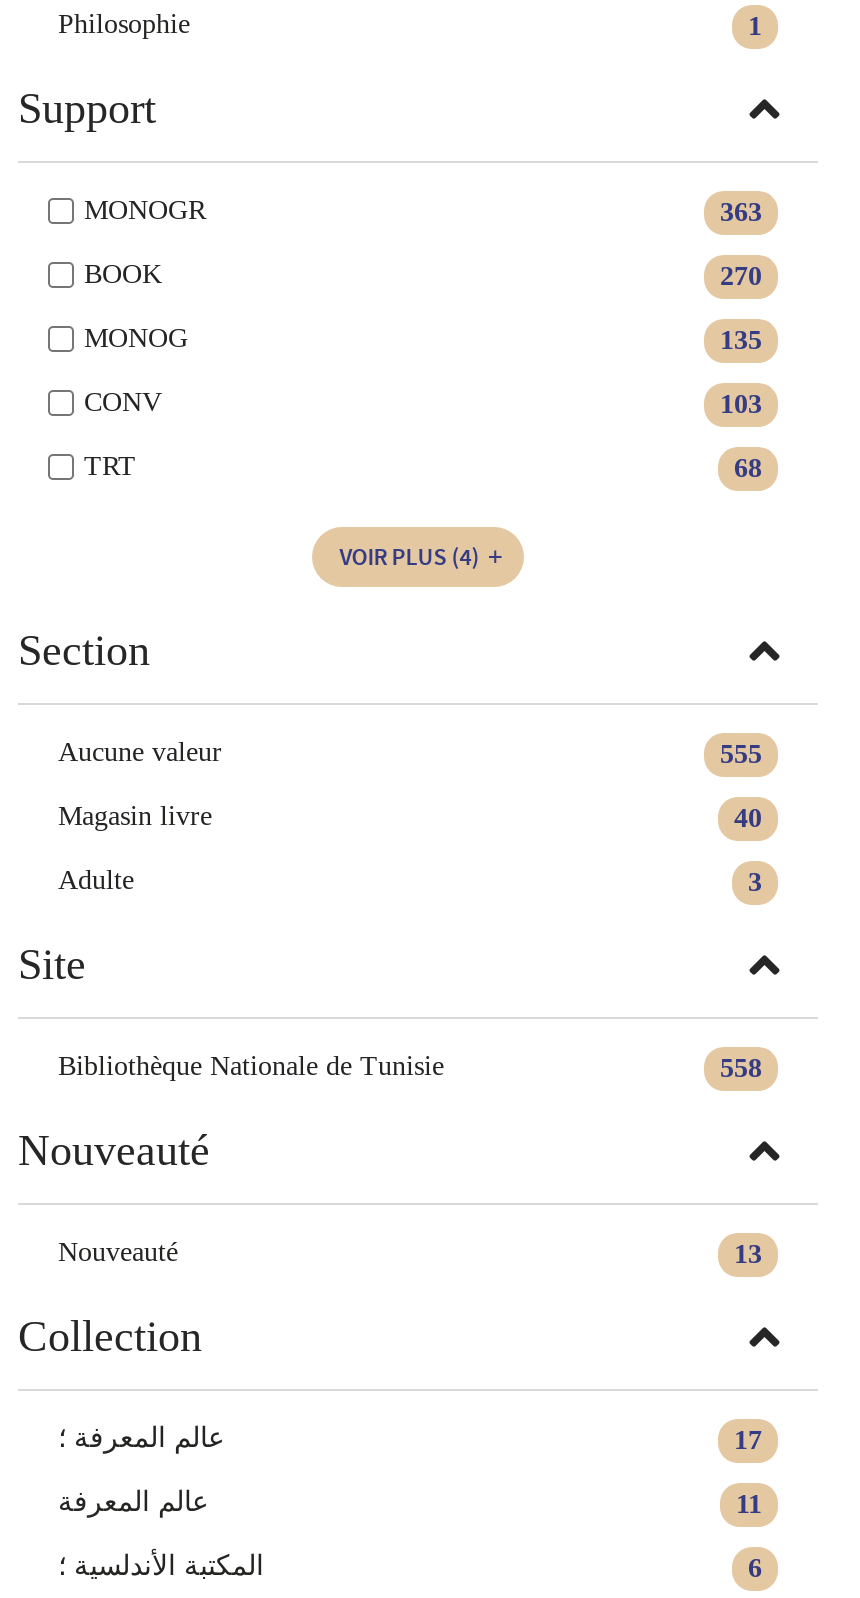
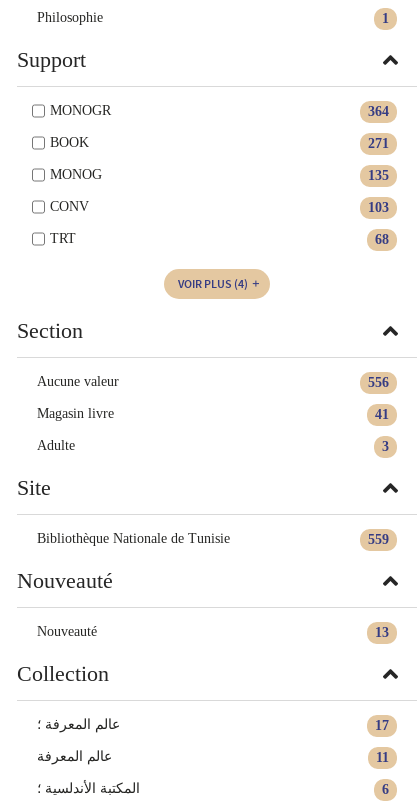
- 363
+ 364

- 270
+ 271

- 555
+ 556

- 40
+ 41

- 558
+ 559
